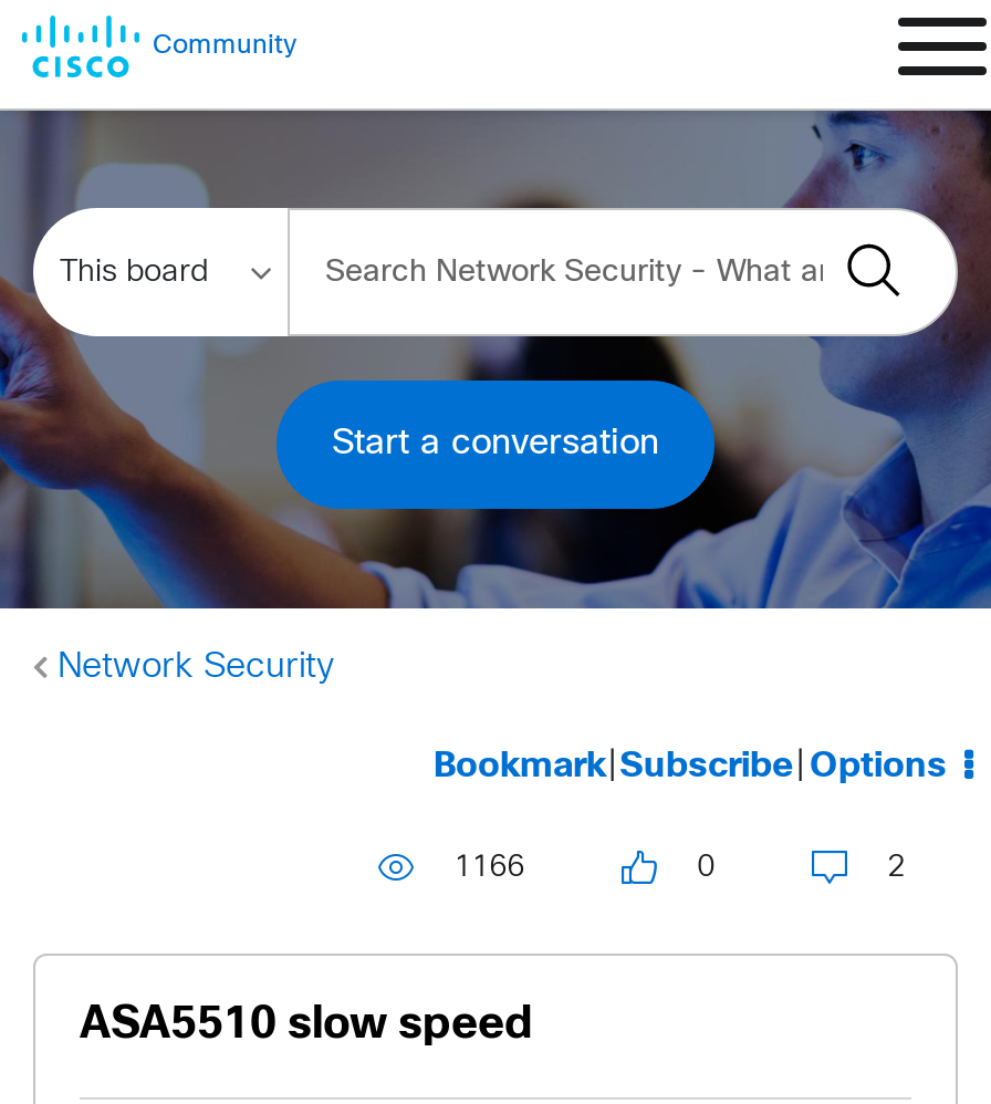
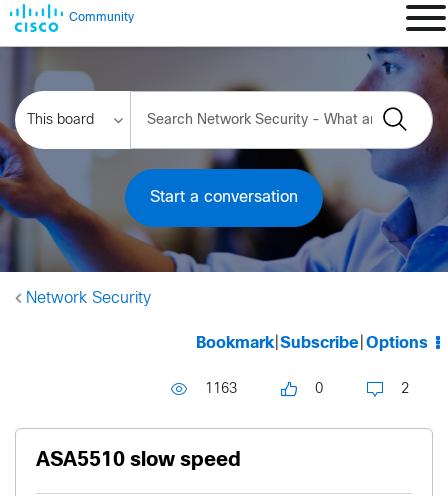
- 1166
+ 1163
